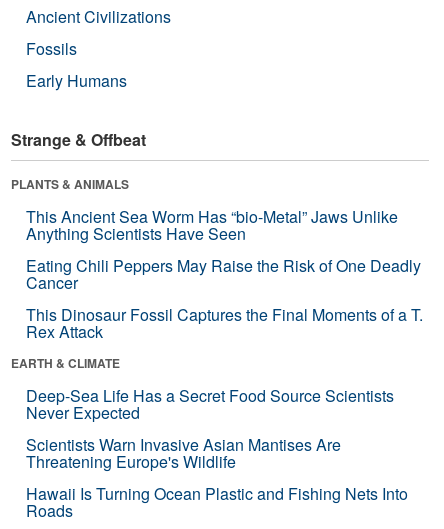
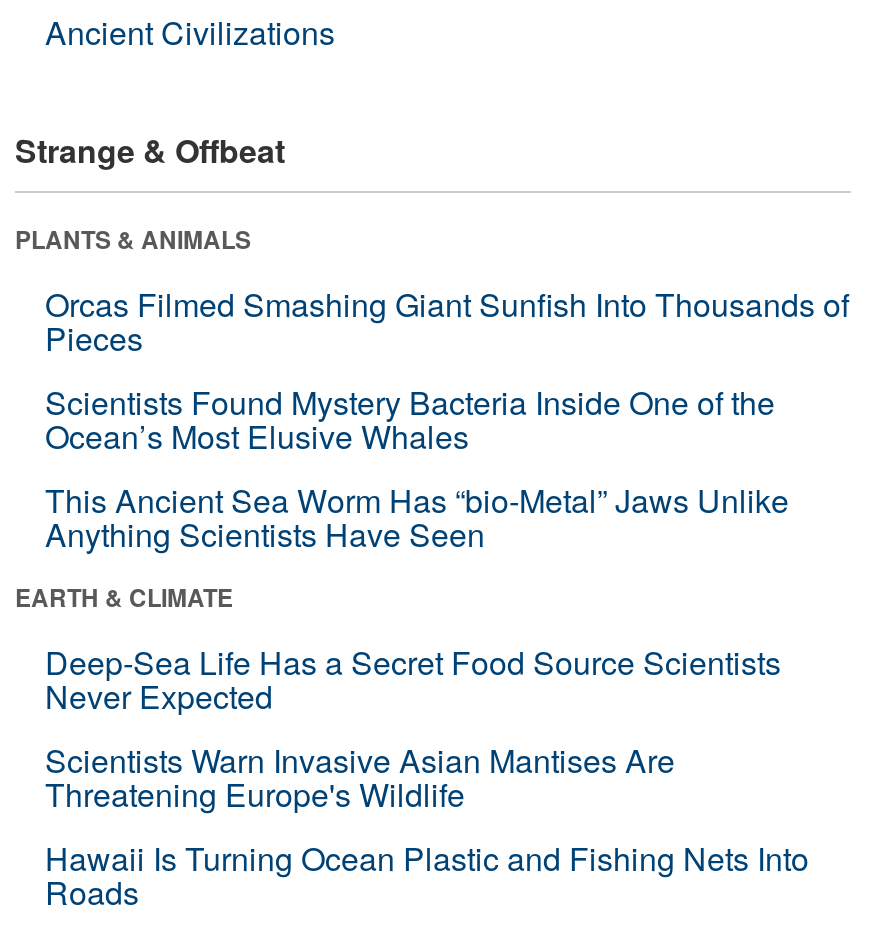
- Fossils
- Early Humans

+ Orcas Filmed Smashing Giant Sunfish Into Thousands of
+ Pieces
+ Scientists Found Mystery Bacteria Inside One of the
+ Ocean’s Most Elusive Whales

moved down: This Ancient Sea Worm Has “bio-Metal” Jaws Unlike | Anything Scientists Have Seen

- Eating Chili Peppers May Raise the Risk of One Deadly
- Cancer
- This Dinosaur Fossil Captures the Final Moments of a T.
- Rex Attack
